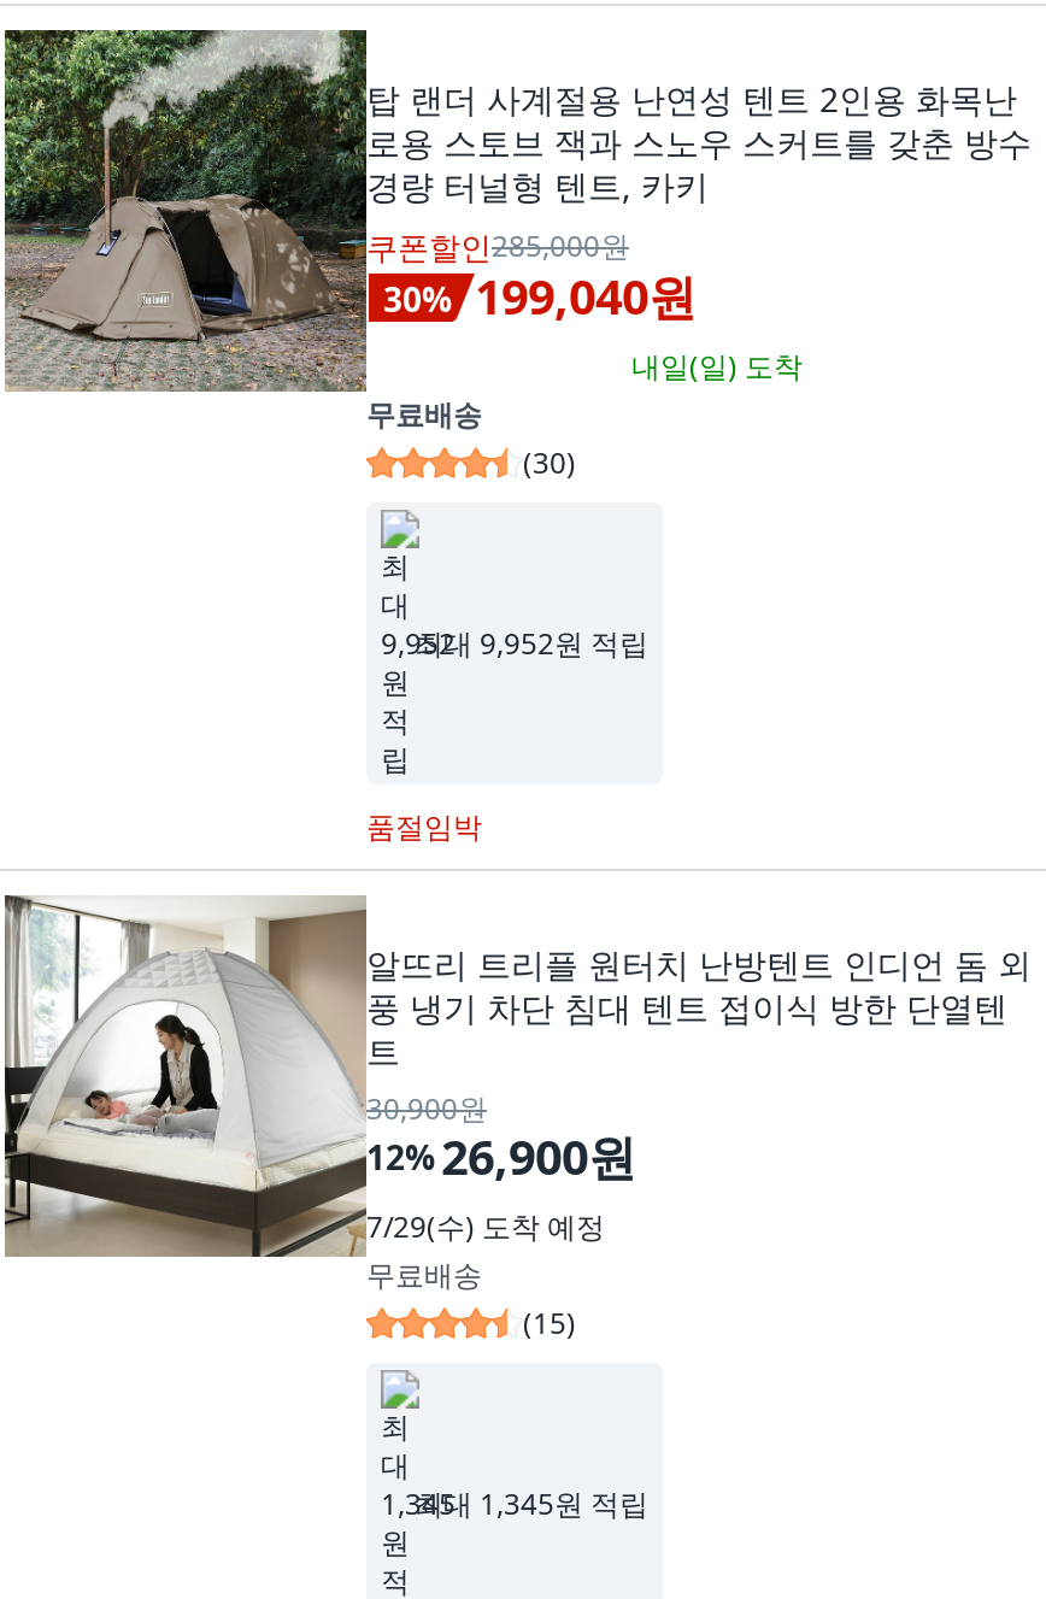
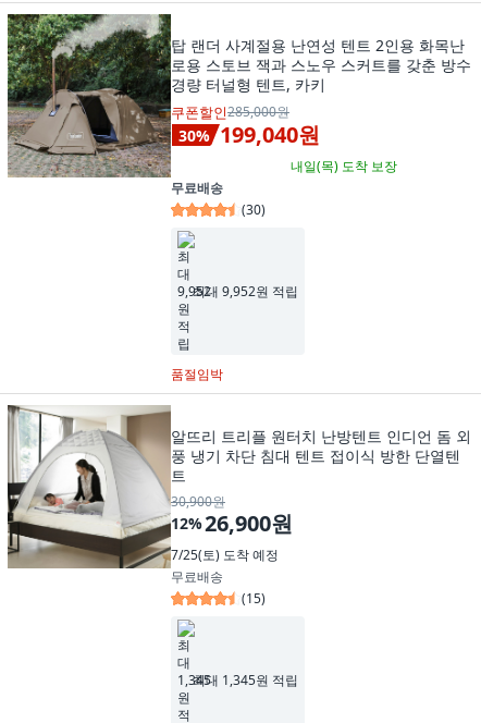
- 내일(일) 도착
+ 내일(목) 도착 보장

- 7/29(수) 도착 예정
+ 7/25(토) 도착 예정
